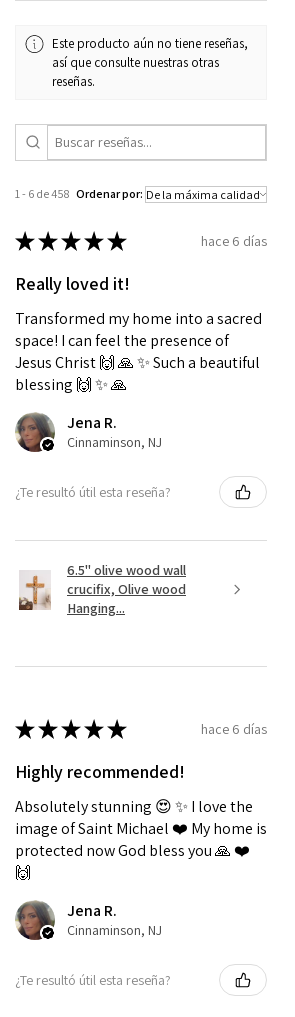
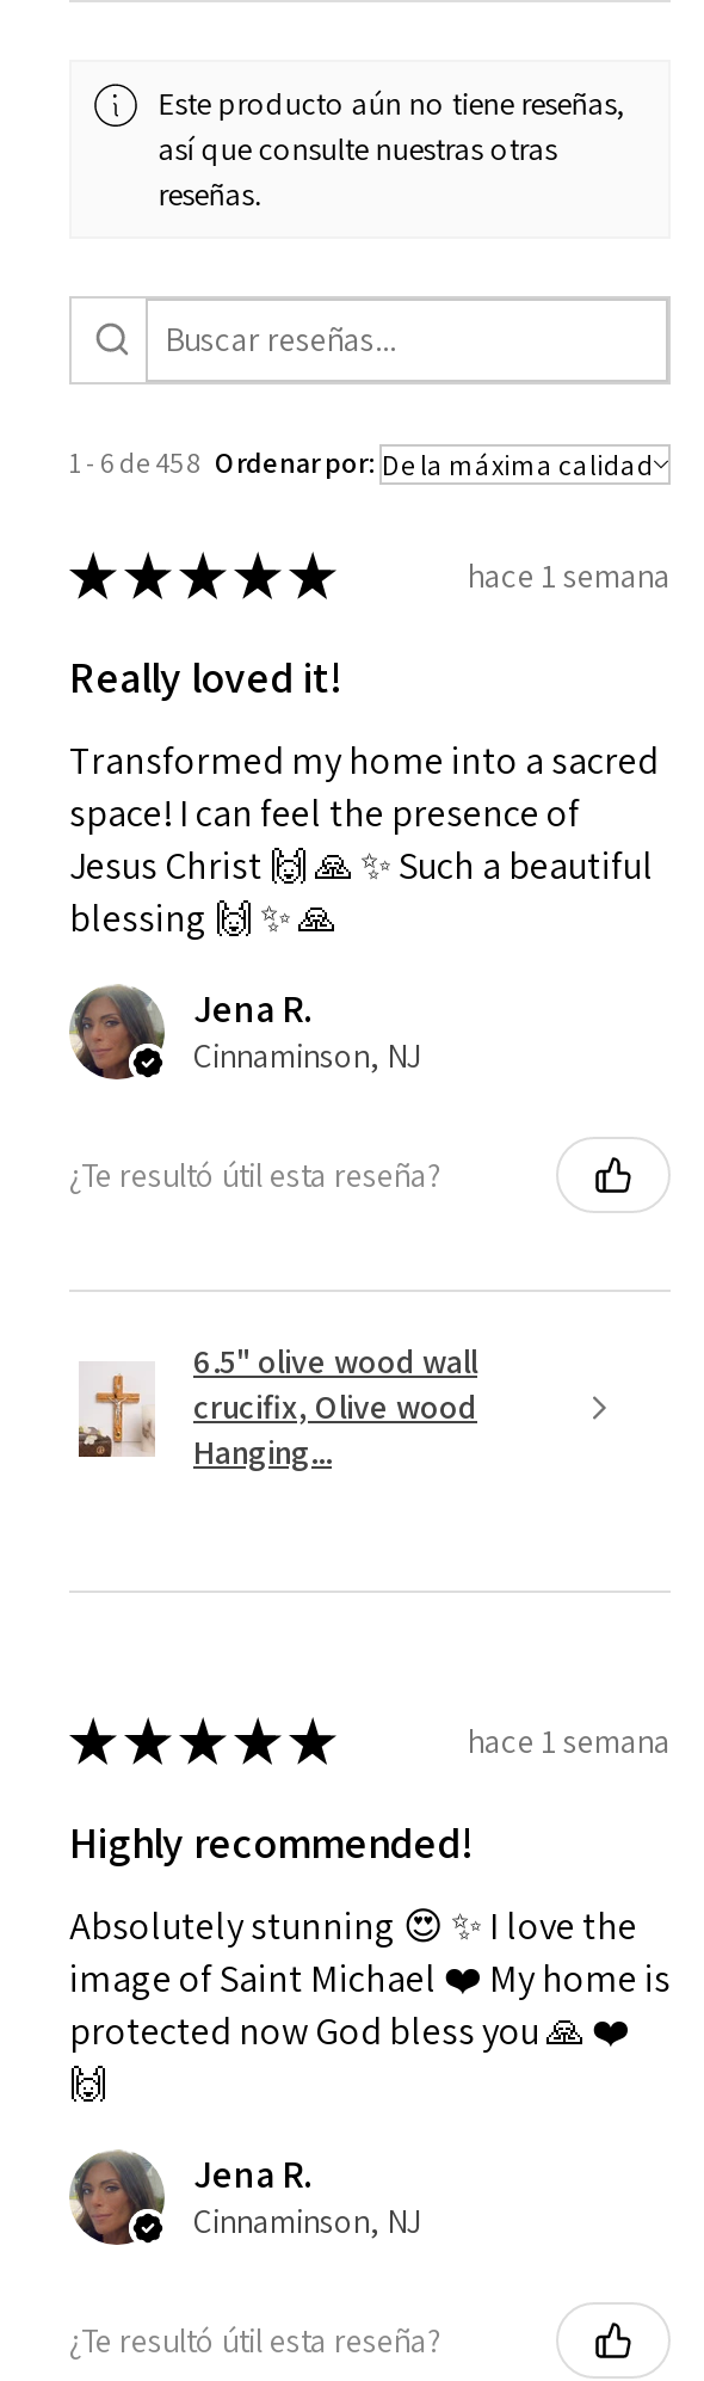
- hace 6 días
+ hace 1 semana

- hace 6 días
+ hace 1 semana
